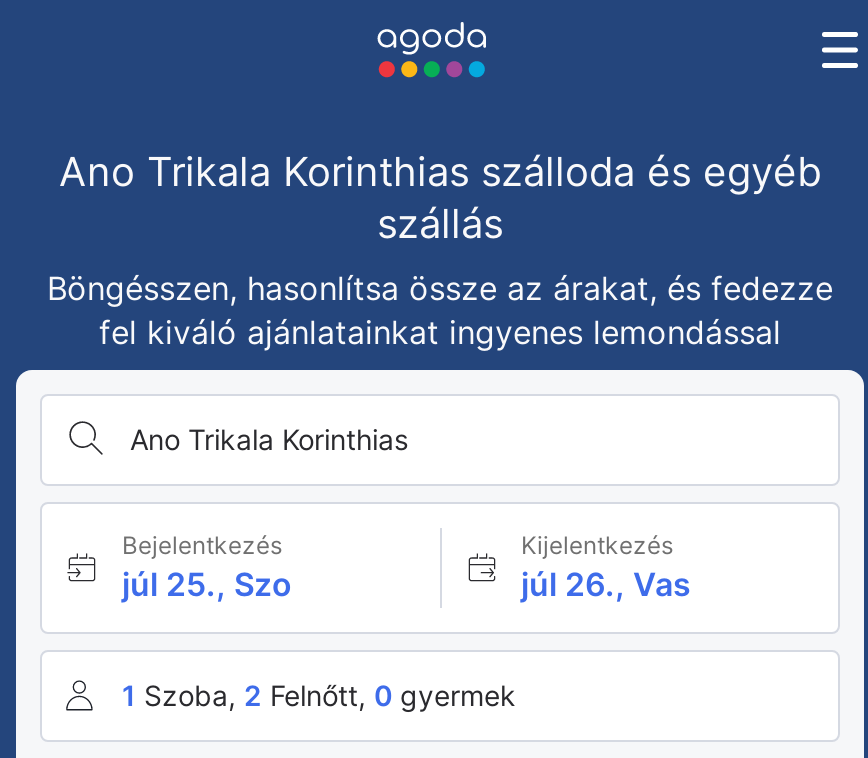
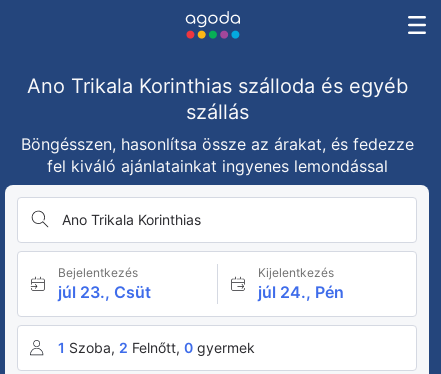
- júl 25., Szo
+ júl 23., Csüt

- júl 26., Vas
+ júl 24., Pén
